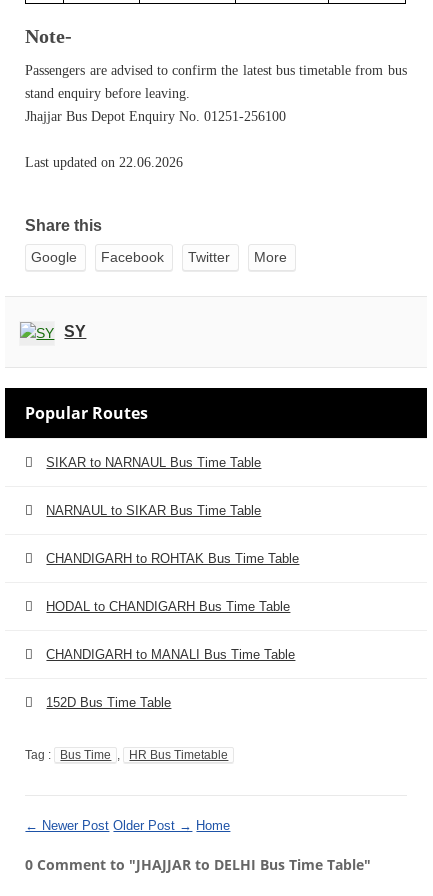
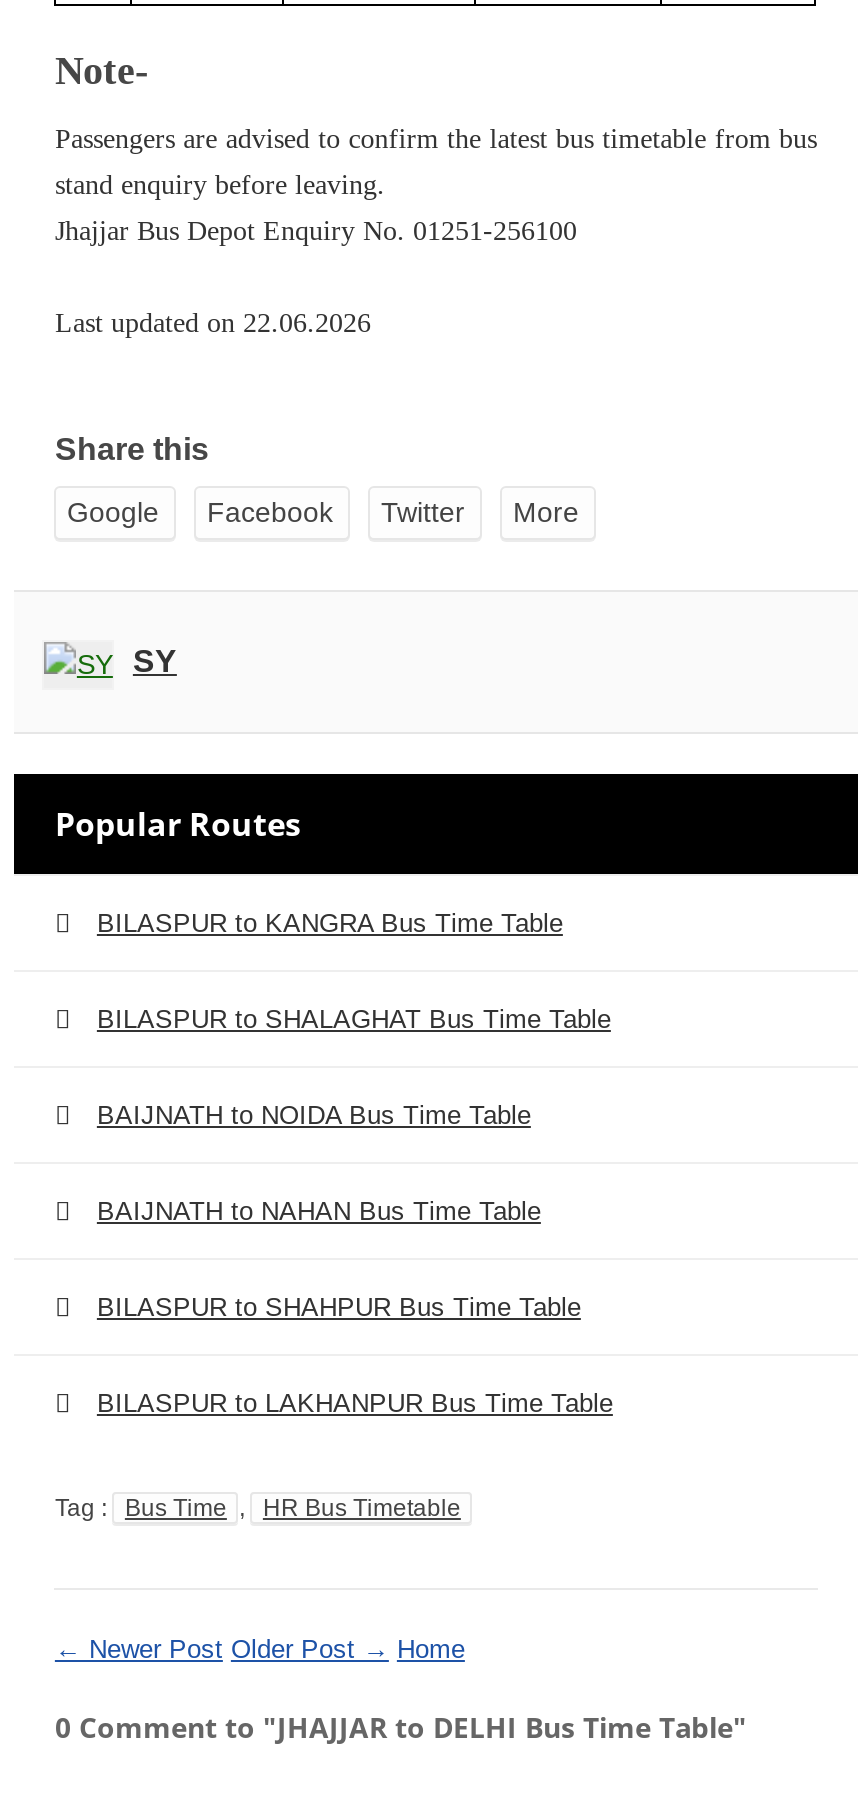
- SIKAR to NARNAUL Bus Time Table
+ BILASPUR to KANGRA Bus Time Table

- NARNAUL to SIKAR Bus Time Table
+ BILASPUR to SHALAGHAT Bus Time Table

- CHANDIGARH to ROHTAK Bus Time Table
+ BAIJNATH to NOIDA Bus Time Table

- HODAL to CHANDIGARH Bus Time Table
+ BAIJNATH to NAHAN Bus Time Table

- CHANDIGARH to MANALI Bus Time Table
+ BILASPUR to SHAHPUR Bus Time Table

- 152D Bus Time Table
+ BILASPUR to LAKHANPUR Bus Time Table
